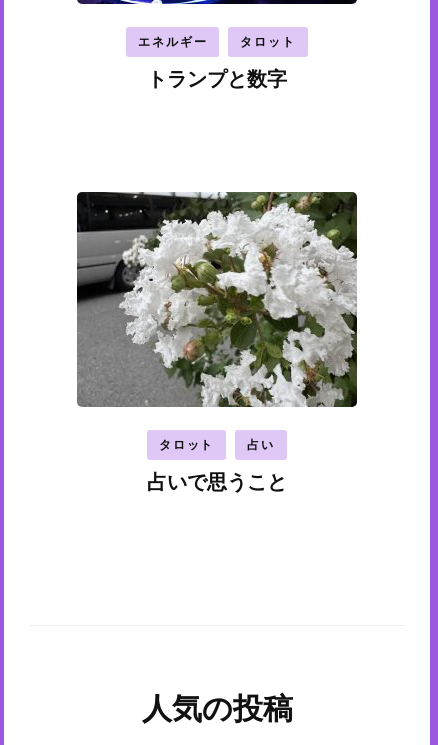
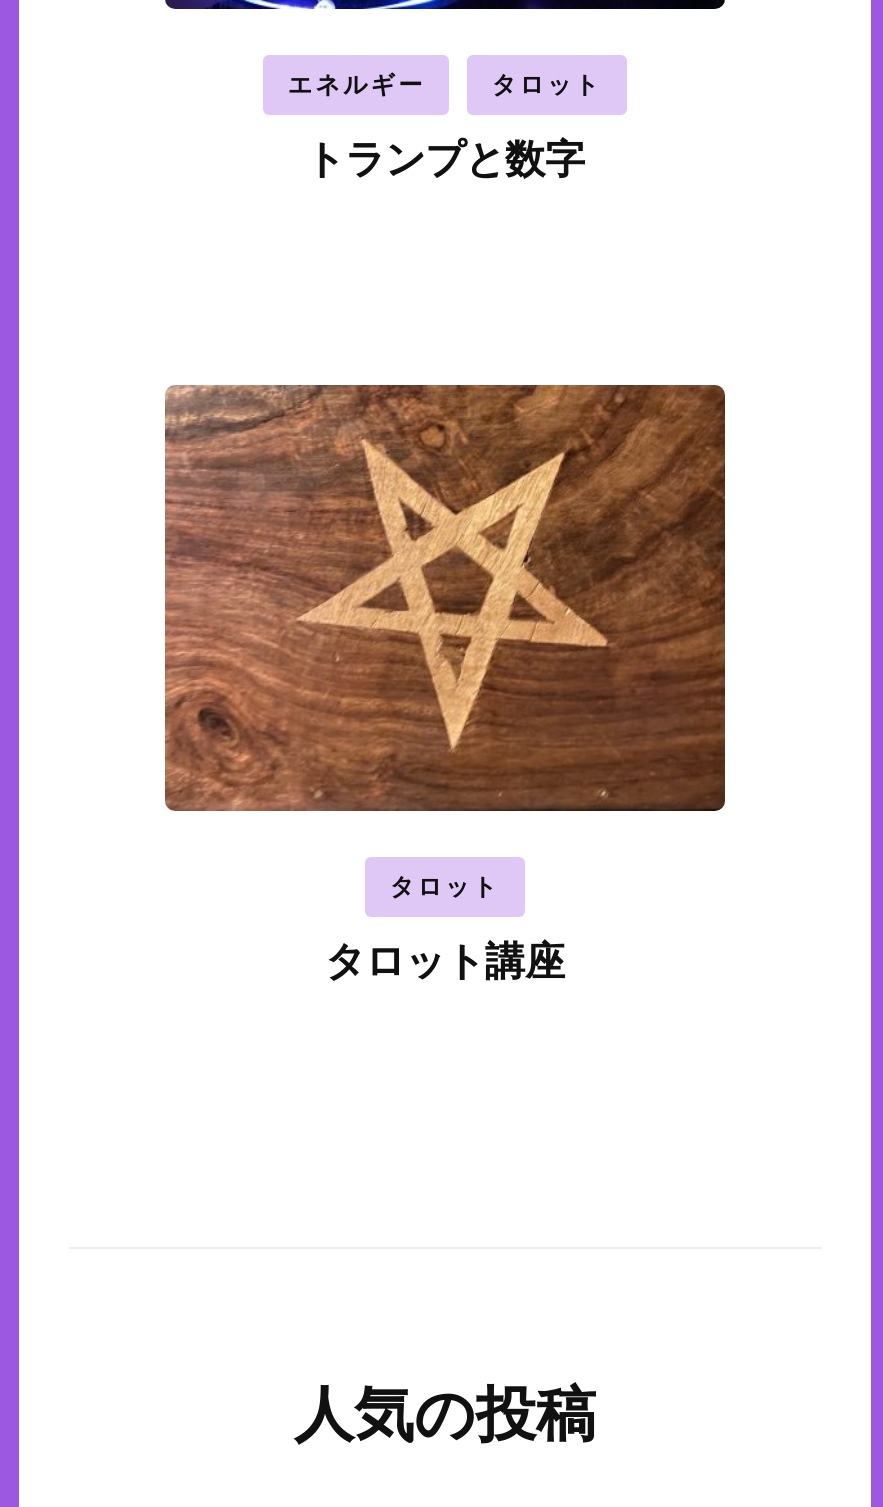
- [image]
+ [image]

- 占い
- 占いで思うこと
+ タロット講座
